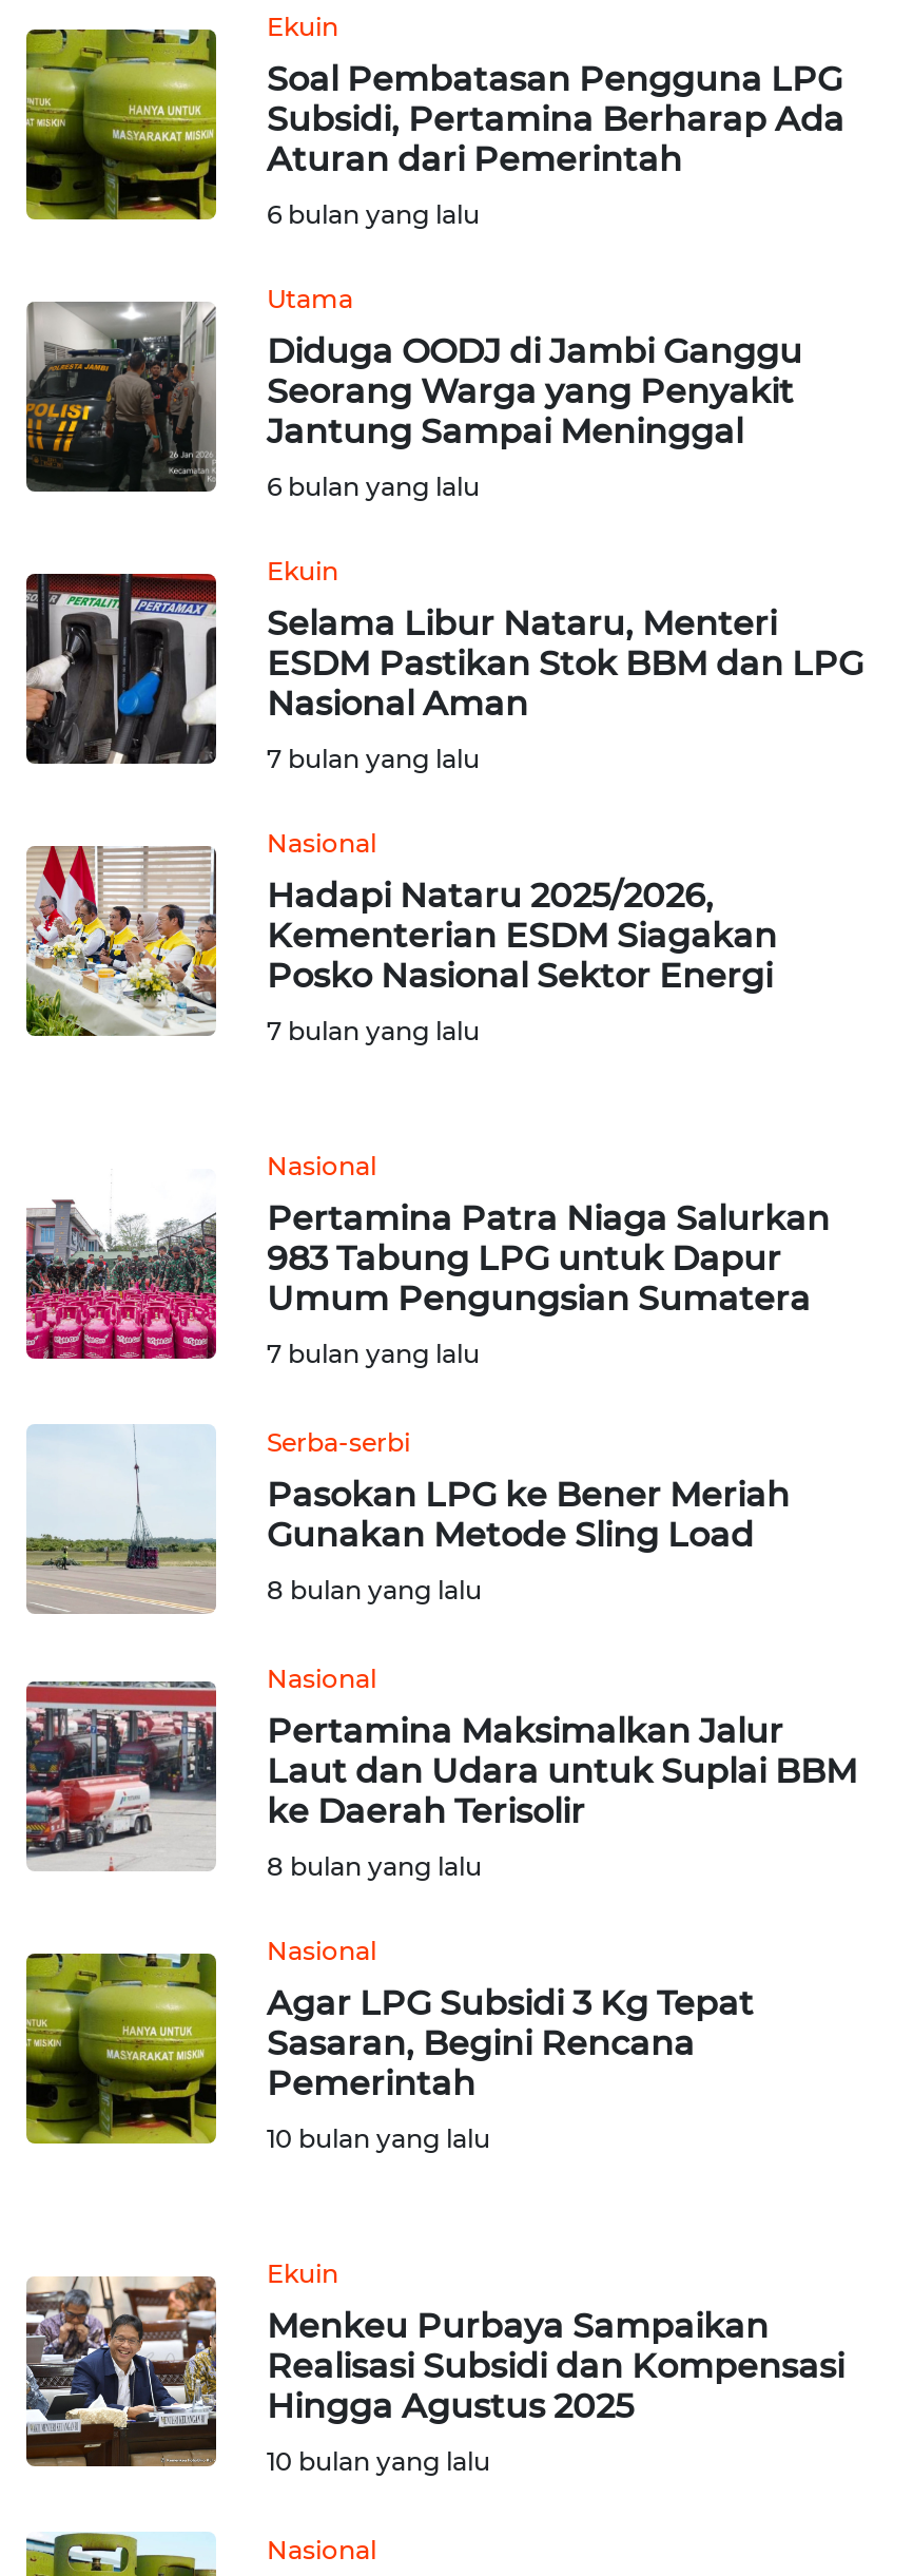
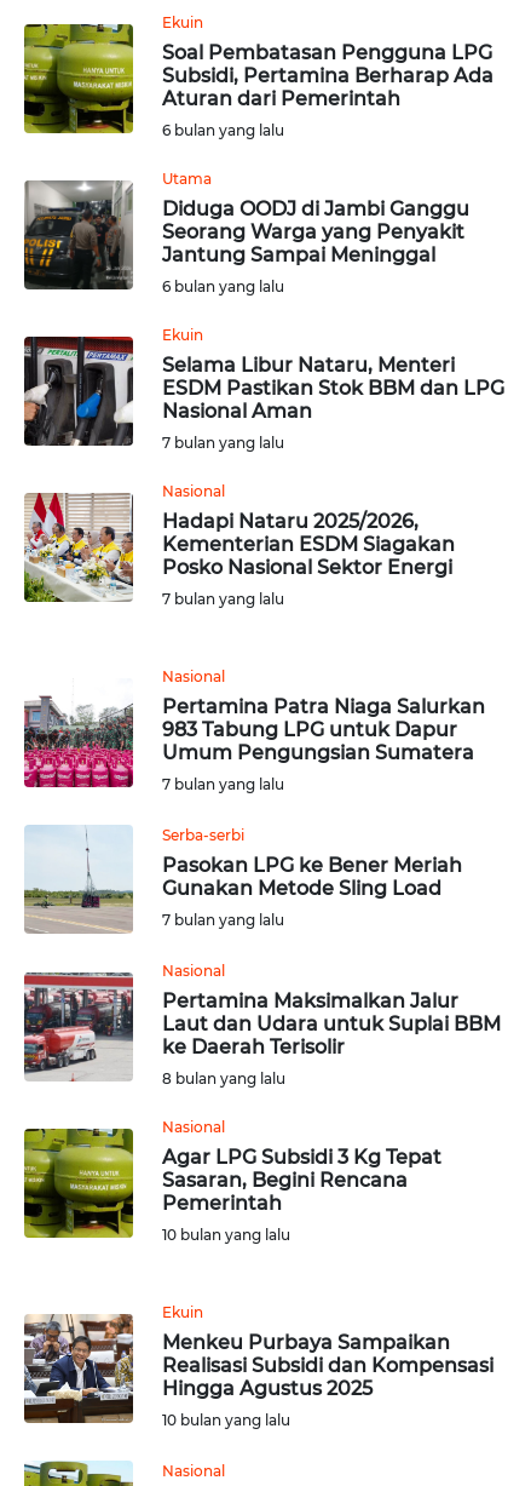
- 8 bulan yang lalu
+ 7 bulan yang lalu
